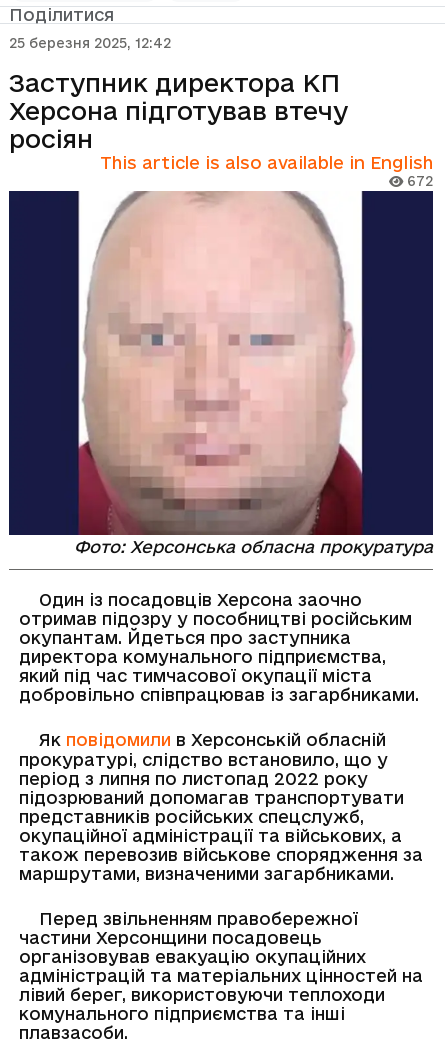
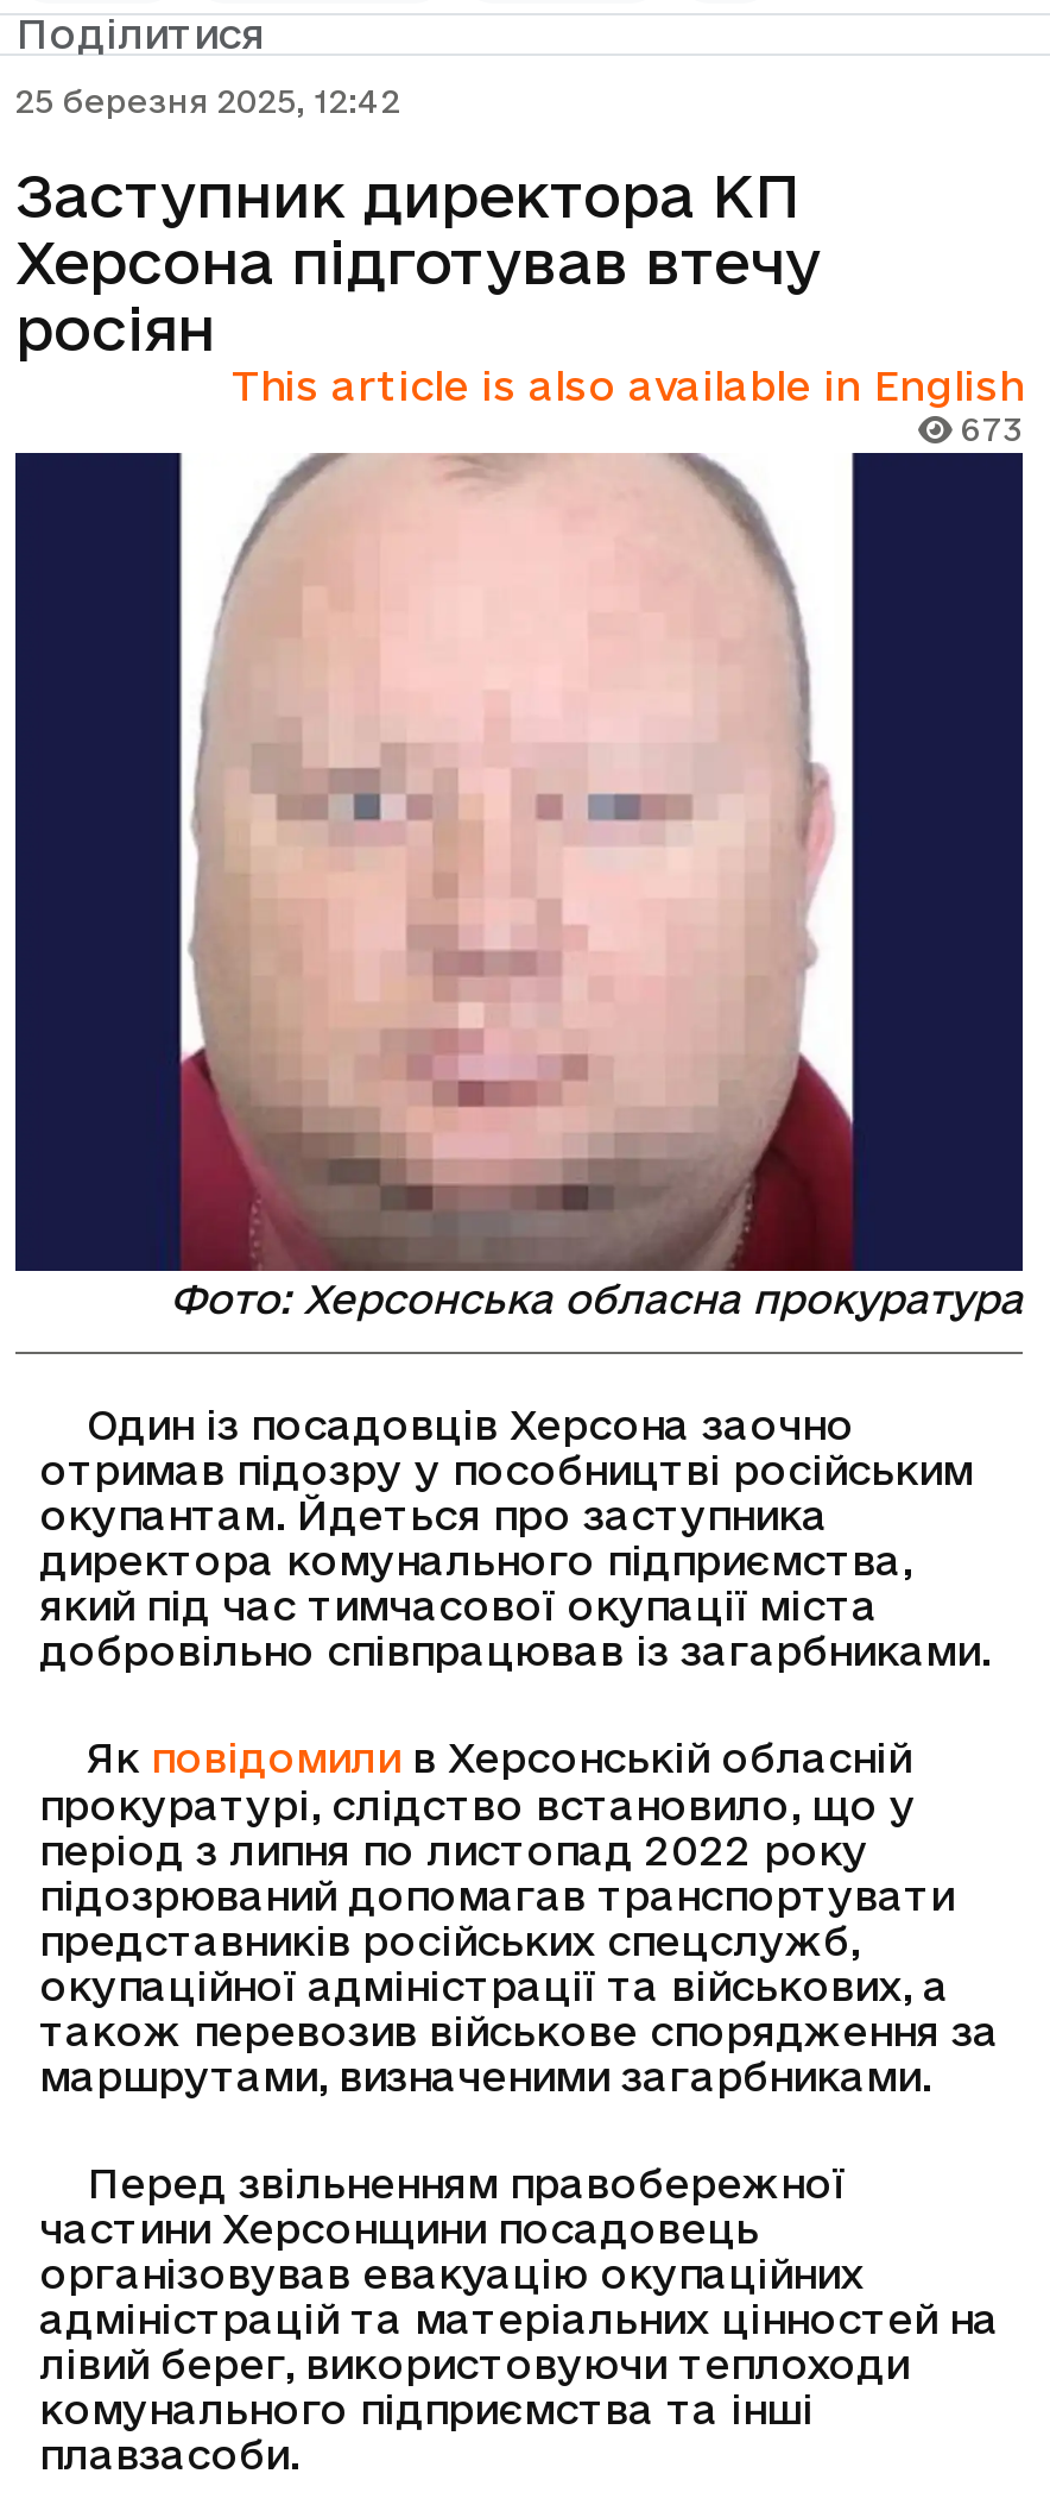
- 672
+ 673
